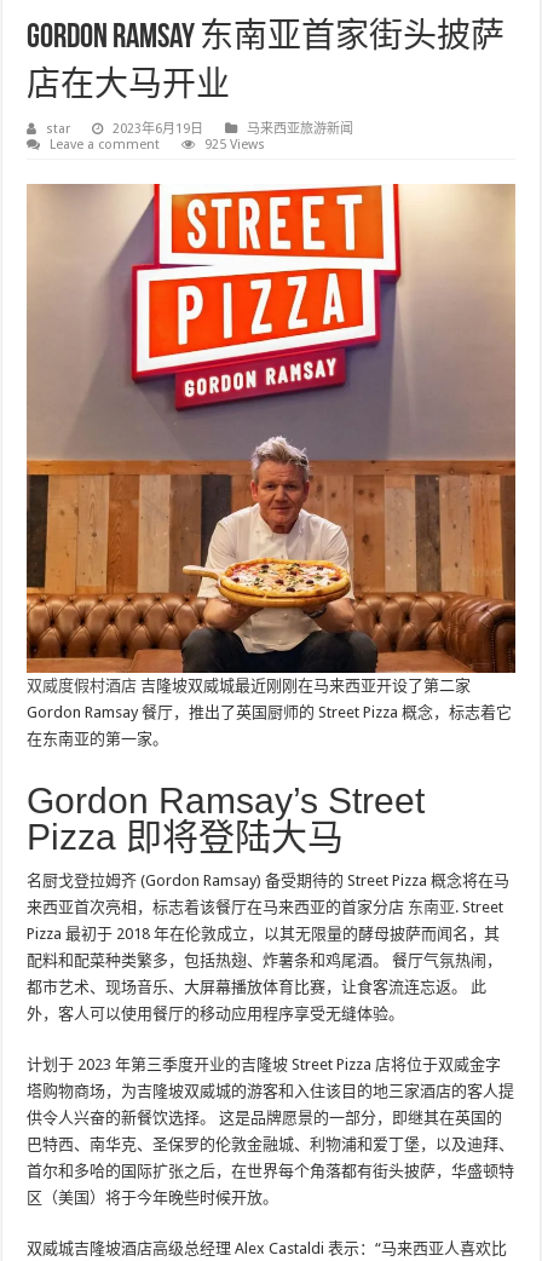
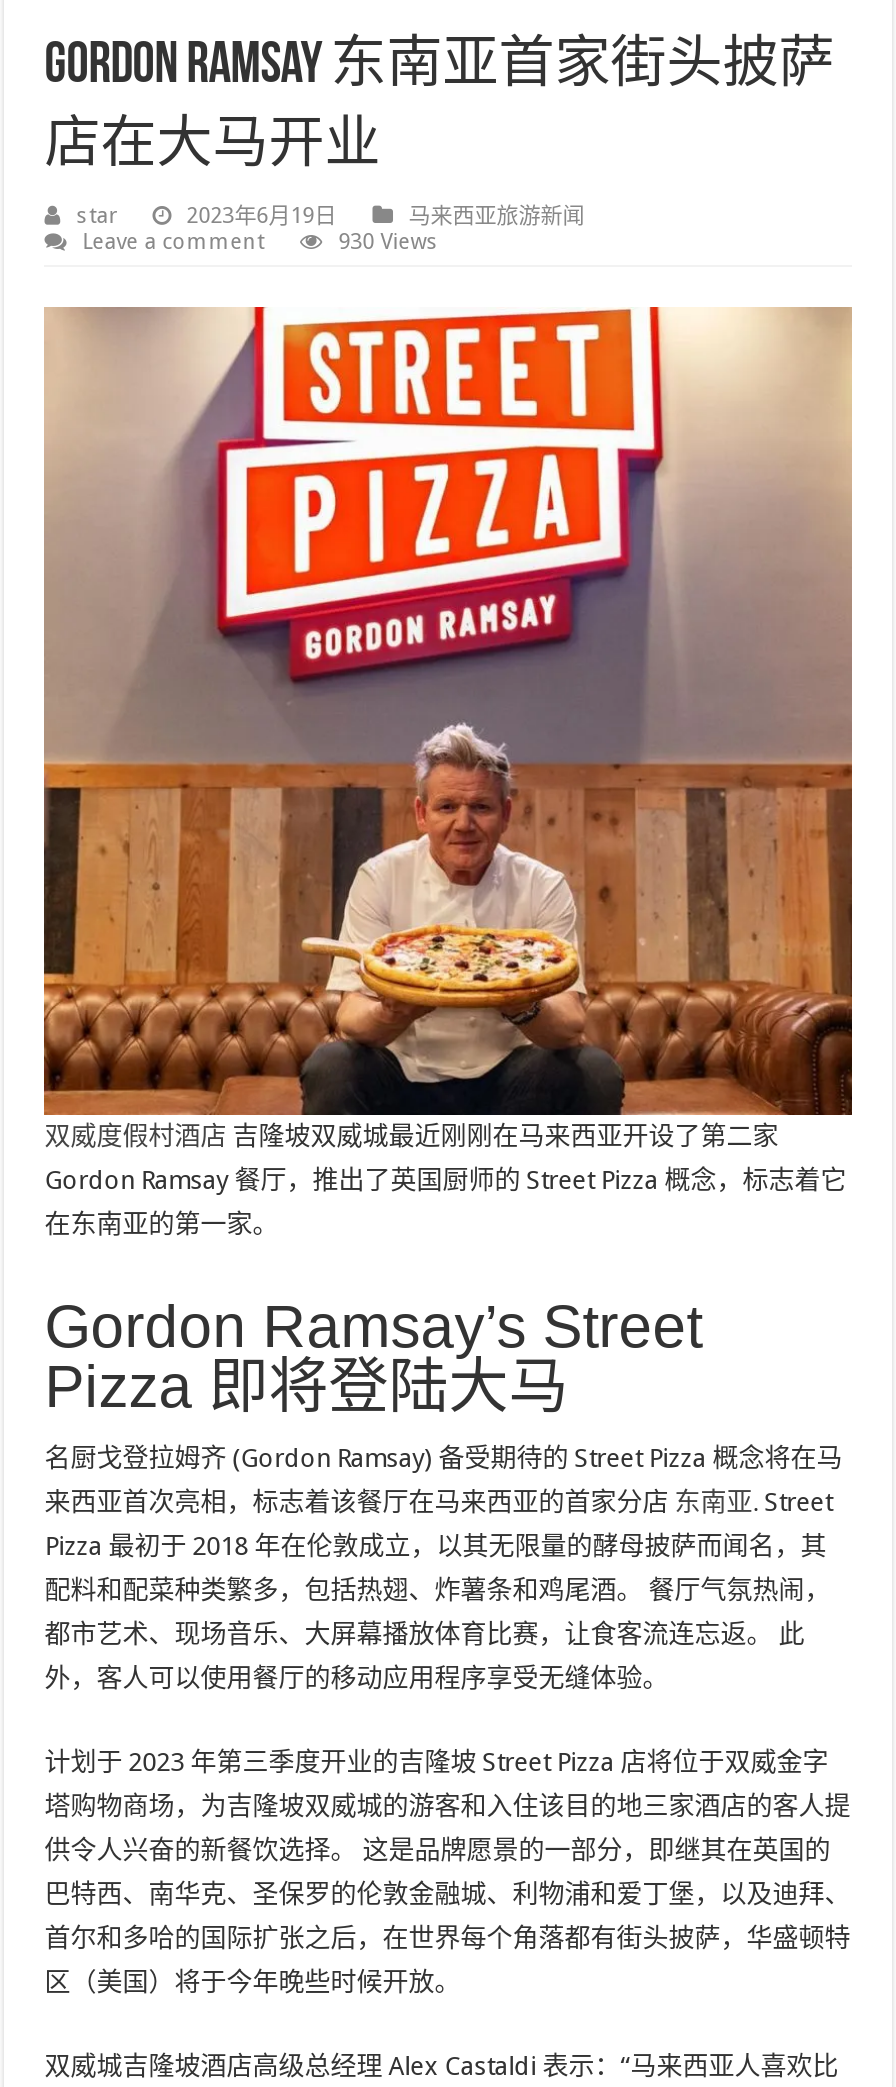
- 925 Views
+ 930 Views
